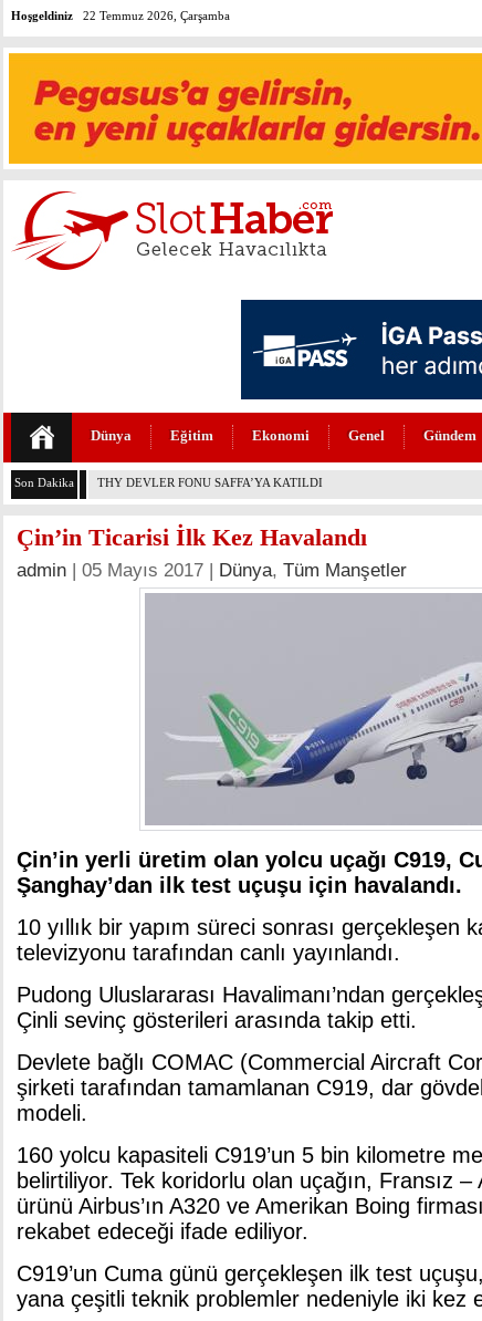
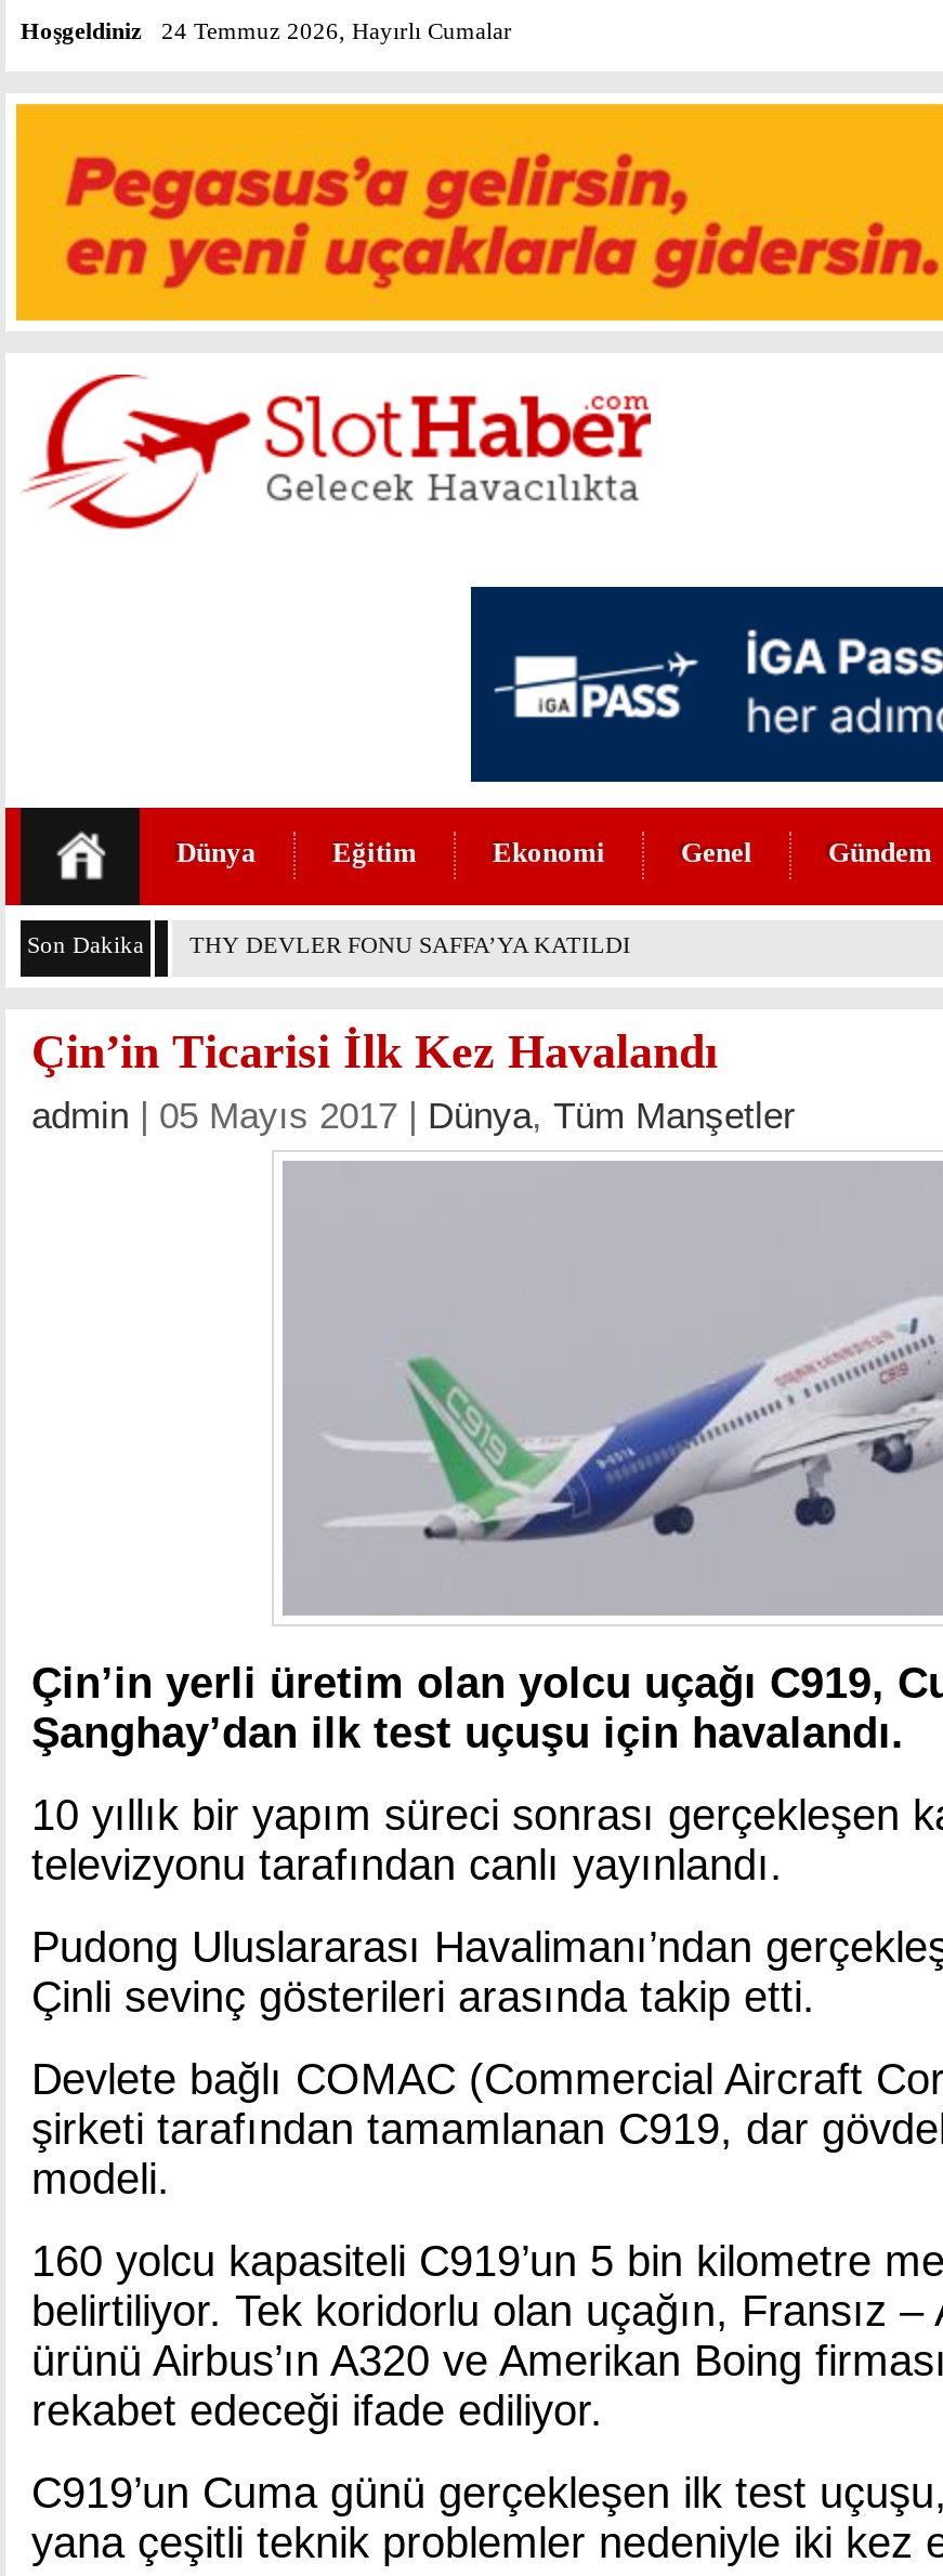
- 22 Temmuz 2026, Çarşamba
+ 24 Temmuz 2026, Hayırlı Cumalar
